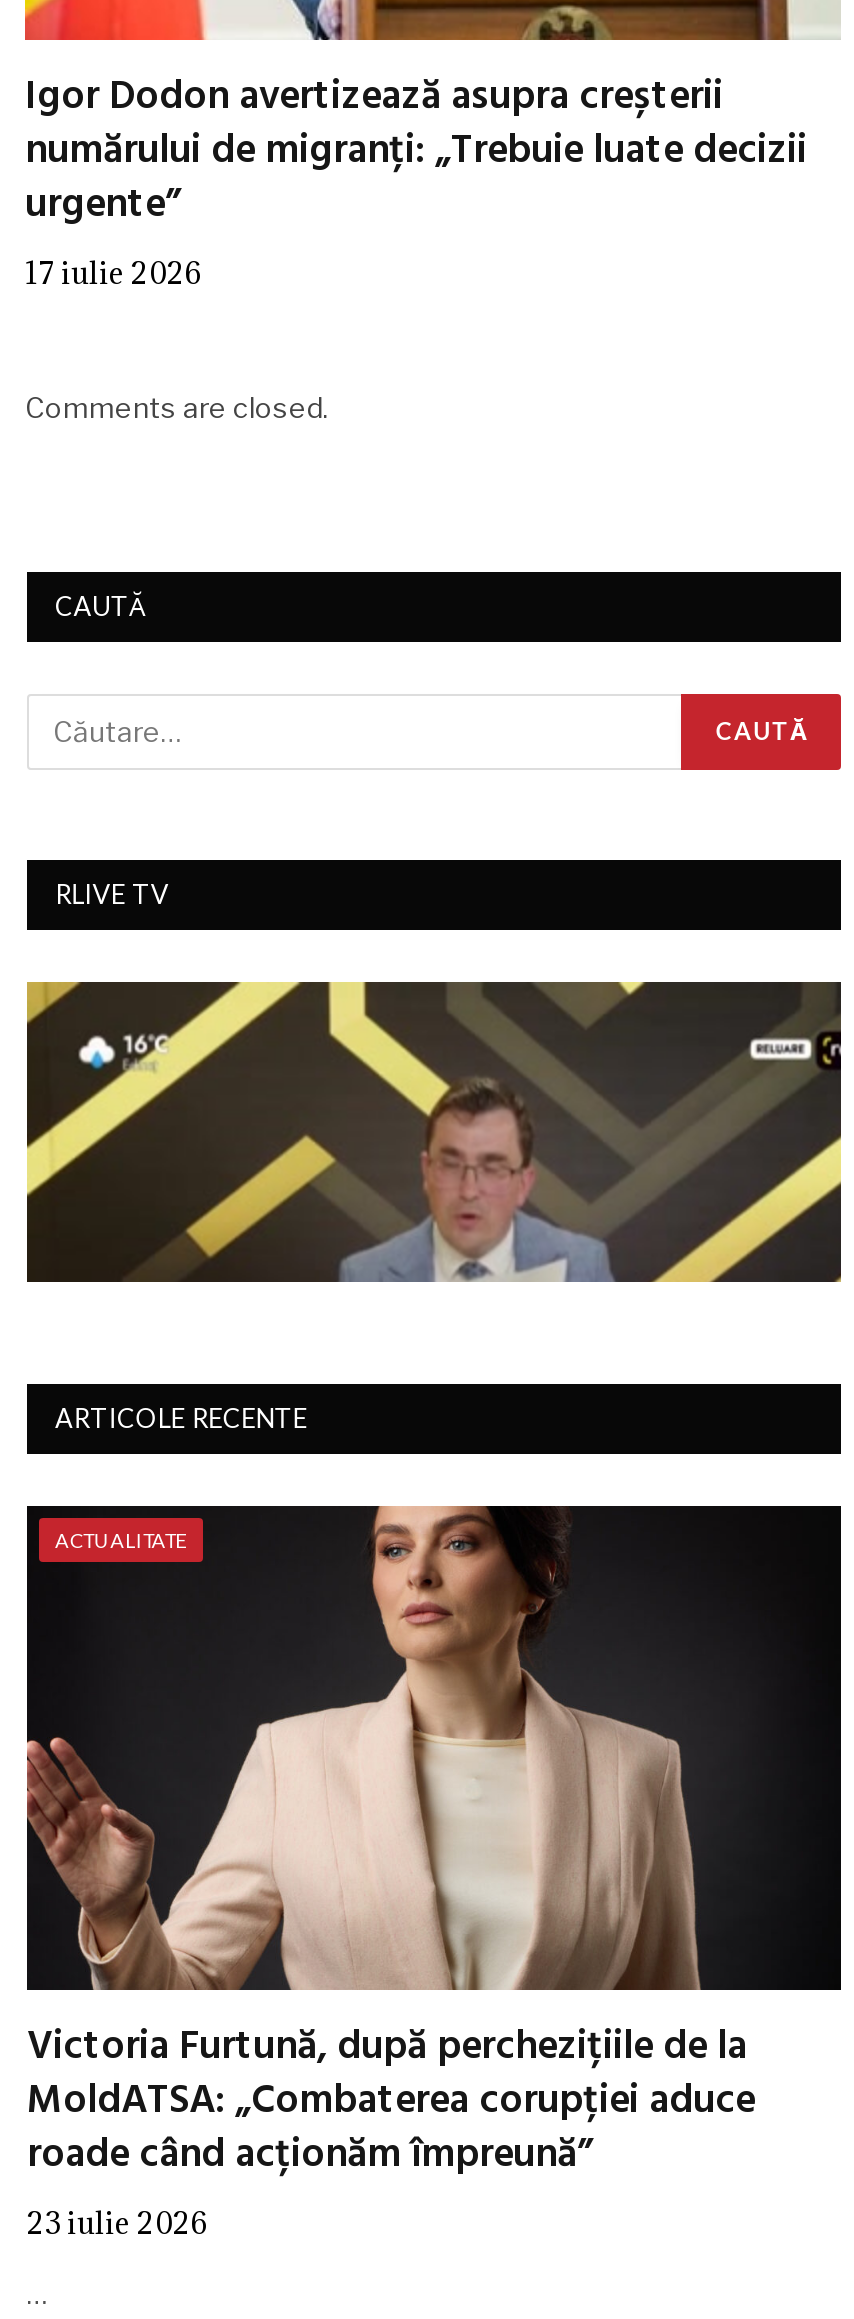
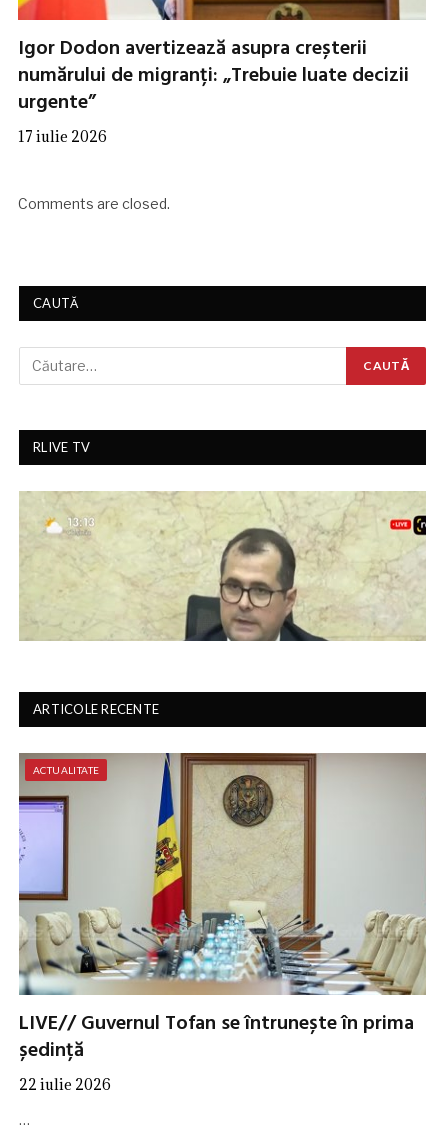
- [image]
+ [image]

- [image]
- Victoria Furtună, după perchezițiile de la
- MoldATSA: „Combaterea corupției aduce
- roade când acționăm împreună”
- 23 iulie 2026
+ [image]
+ LIVE// Guvernul Tofan se întrunește în prima
+ ședință
+ 22 iulie 2026
